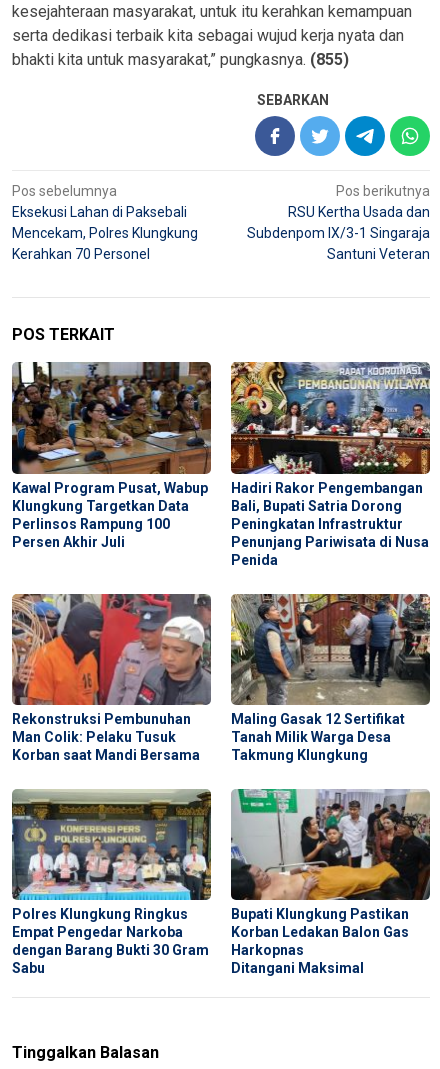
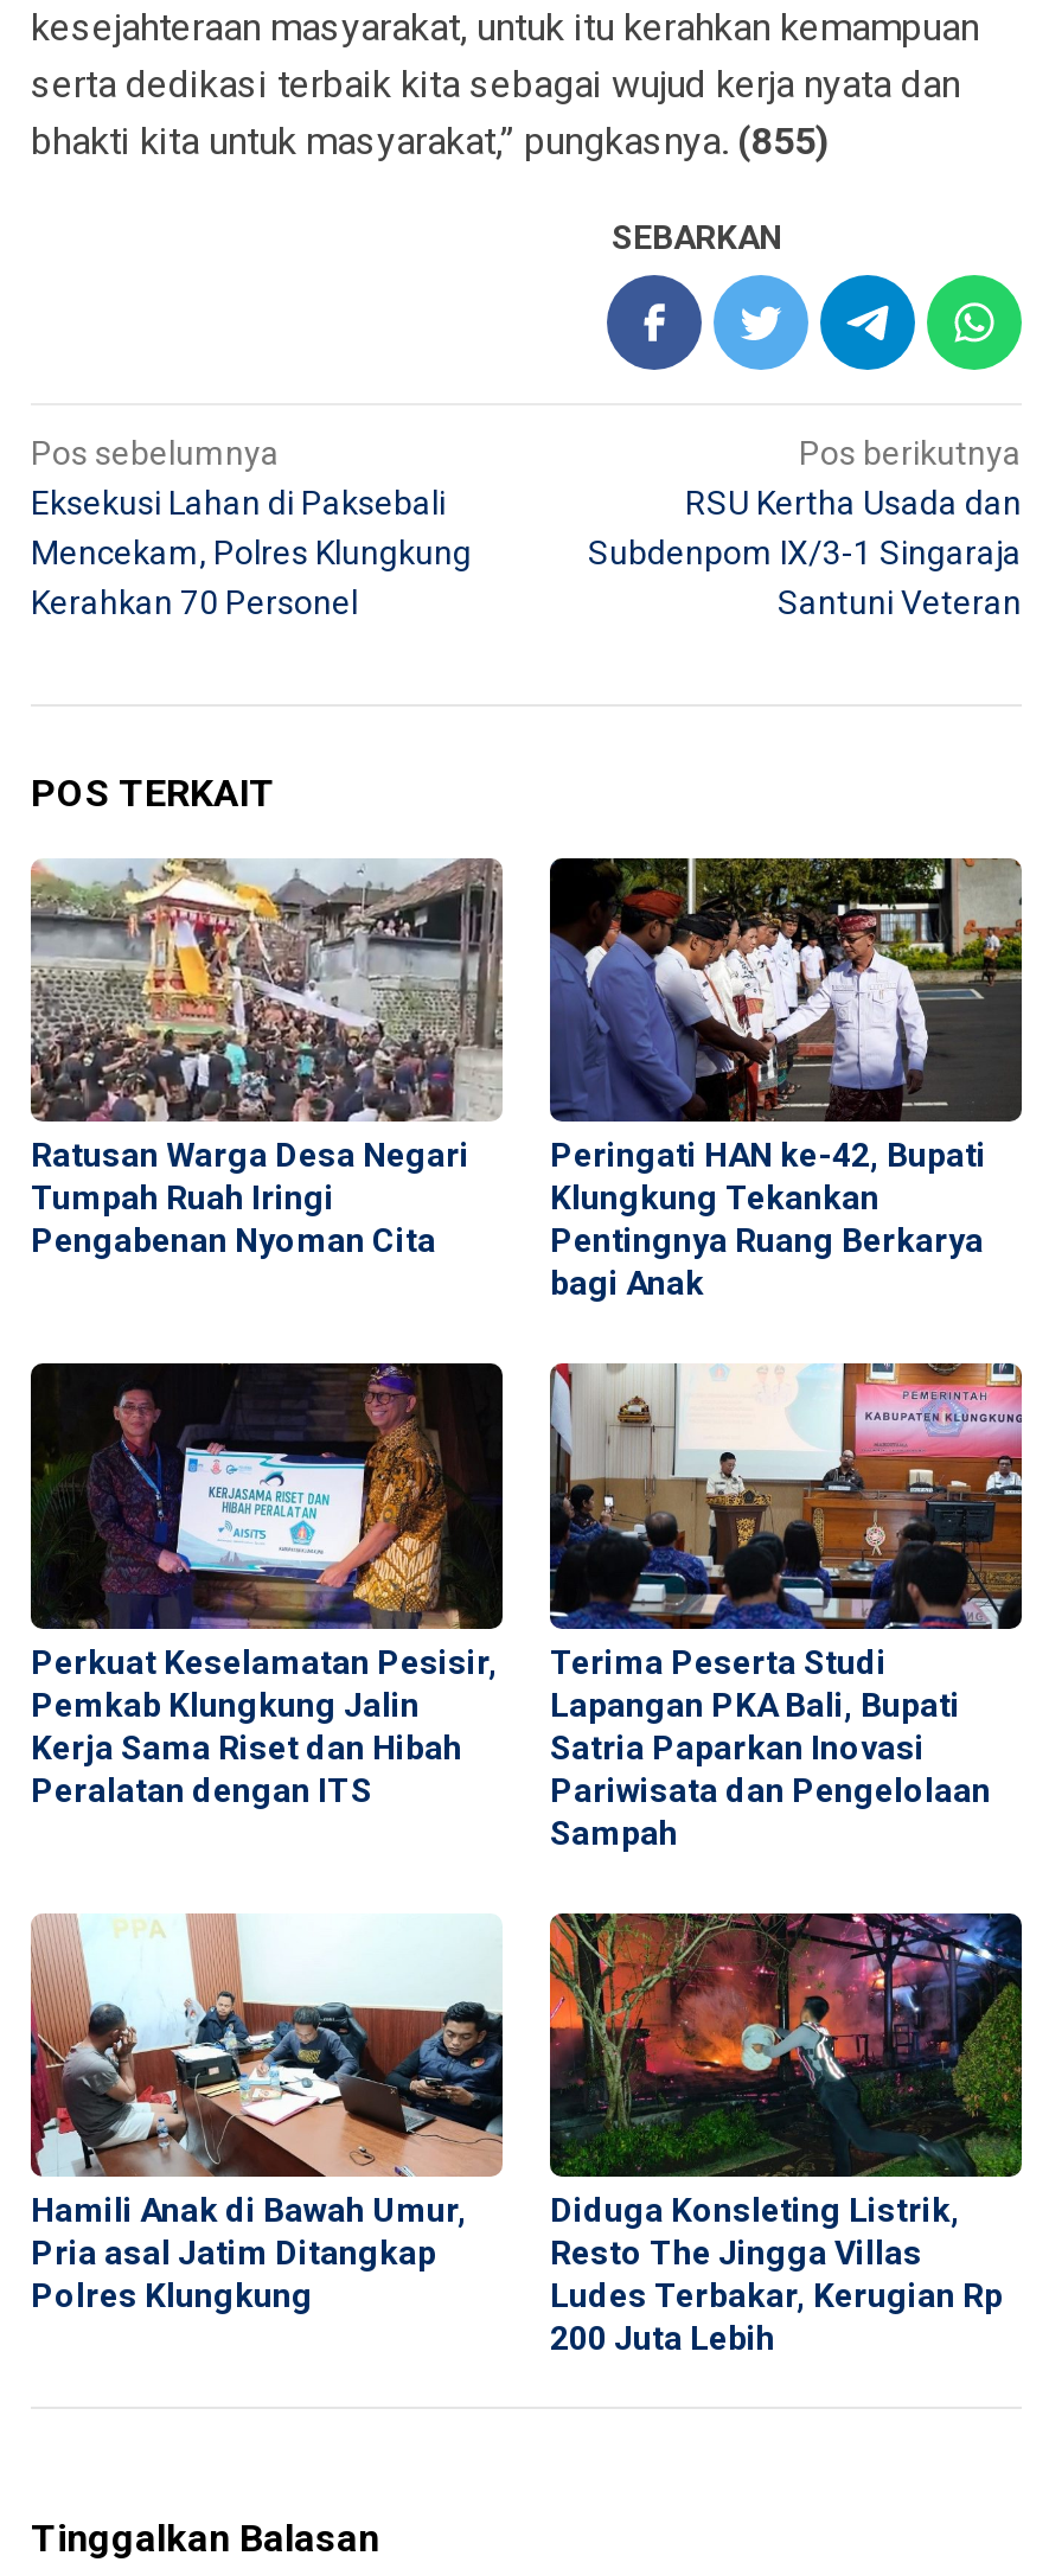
- [image]
- Kawal Program Pusat, Wabup
- Klungkung Targetkan Data
- Perlinsos Rampung 100
- Persen Akhir Juli
+ [image]
+ Ratusan Warga Desa Negari
+ Tumpah Ruah Iringi
+ Pengabenan Nyoman Cita

- [image]
- Hadiri Rakor Pengembangan
- Bali, Bupati Satria Dorong
- Peningkatan Infrastruktur
- Penunjang Pariwisata di Nusa
- Penida
+ [image]
+ Peringati HAN ke-42, Bupati
+ Klungkung Tekankan
+ Pentingnya Ruang Berkarya
+ bagi Anak

- [image]
+ [image]

- [image]
- Maling Gasak 12 Sertifikat
- Tanah Milik Warga Desa
- Takmung Klungkung
+ [image]
+ Terima Peserta Studi
+ Lapangan PKA Bali, Bupati
+ Satria Paparkan Inovasi
+ Pariwisata dan Pengelolaan
+ Sampah

- Rekonstruksi Pembunuhan
- Man Colik: Pelaku Tusuk
- Korban saat Mandi Bersama
+ Perkuat Keselamatan Pesisir,
+ Pemkab Klungkung Jalin
+ Kerja Sama Riset dan Hibah
+ Peralatan dengan ITS

- [image]
- Polres Klungkung Ringkus
- Empat Pengedar Narkoba
- dengan Barang Bukti 30 Gram
- Sabu
+ [image]
+ Hamili Anak di Bawah Umur,
+ Pria asal Jatim Ditangkap
+ Polres Klungkung

- [image]
- Bupati Klungkung Pastikan
- Korban Ledakan Balon Gas
- Harkopnas
- Ditangani Maksimal
+ [image]
+ Diduga Konsleting Listrik,
+ Resto The Jingga Villas
+ Ludes Terbakar, Kerugian Rp
+ 200 Juta Lebih
